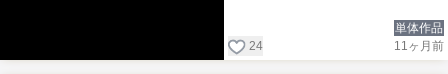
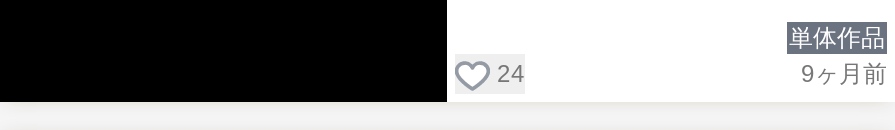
- 11ヶ月前
+ 9ヶ月前
